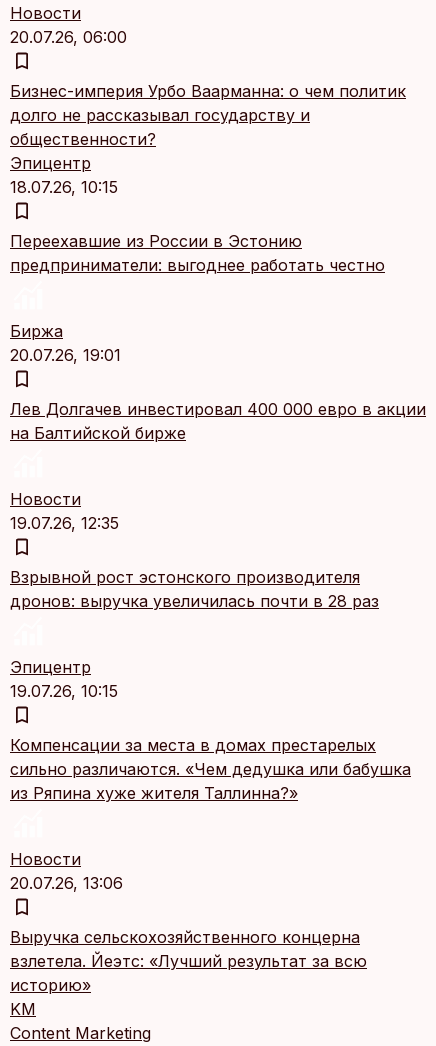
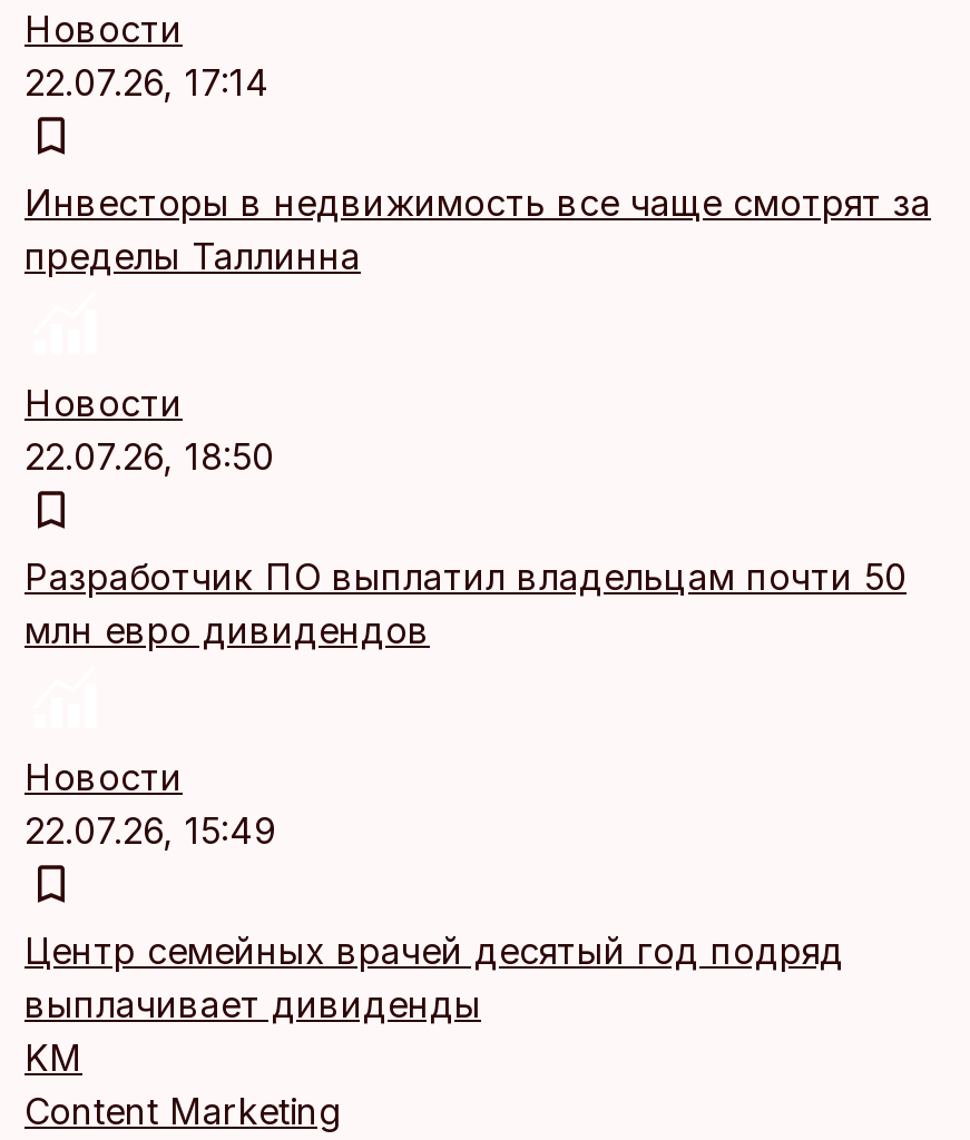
- 20.07.26, 06:00
- Бизнес-империя Урбо Ваарманна: о чем политик
- долго не рассказывал государству и
- общественности?
- Эпицентр
- 18.07.26, 10:15
- Переехавшие из России в Эстонию
- предприниматели: выгоднее работать честно
- Биржа
- 20.07.26, 19:01
- Лев Долгачев инвестировал 400 000 евро в акции
- на Балтийской бирже
+ 22.07.26, 17:14
+ Инвесторы в недвижимость все чаще смотрят за
+ пределы Таллинна

- 19.07.26, 12:35
- Взрывной рост эстонского производителя
- дронов: выручка увеличилась почти в 28 раз
- Эпицентр
- 19.07.26, 10:15
- Компенсации за места в домах престарелых
- сильно различаются. «Чем дедушка или бабушка
- из Ряпина хуже жителя Таллинна?»
+ 22.07.26, 18:50
+ Разработчик ПО выплатил владельцам почти 50
+ млн евро дивидендов

- 20.07.26, 13:06
+ 22.07.26, 15:49

- Выручка сельскохозяйственного концерна
- взлетела. Йеэтс: «Лучший результат за всю
- историю»
+ Центр семейных врачей десятый год подряд
+ выплачивает дивиденды
